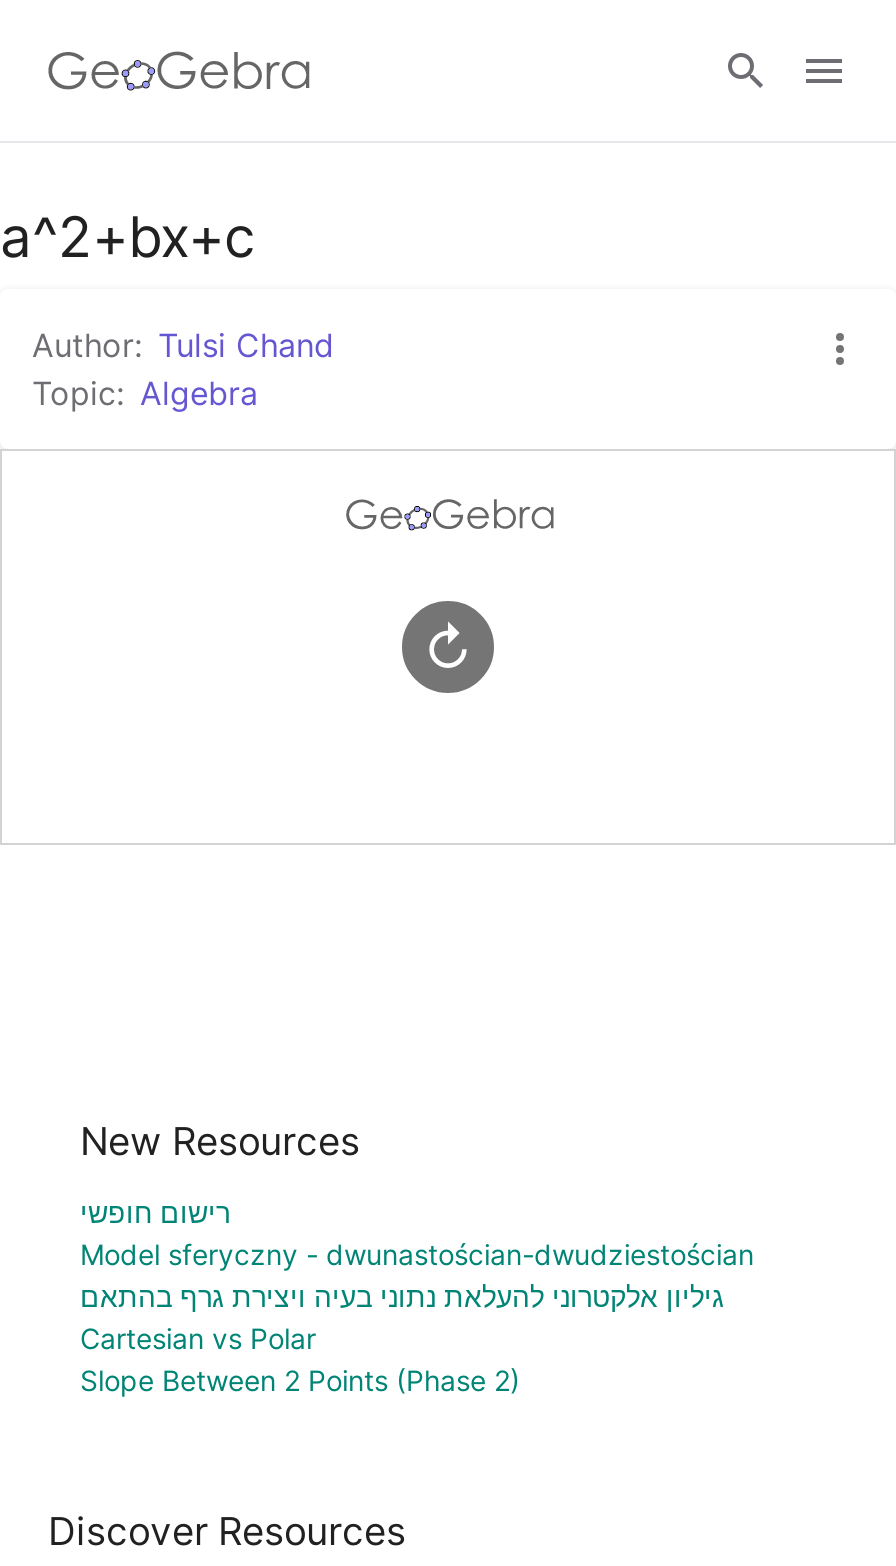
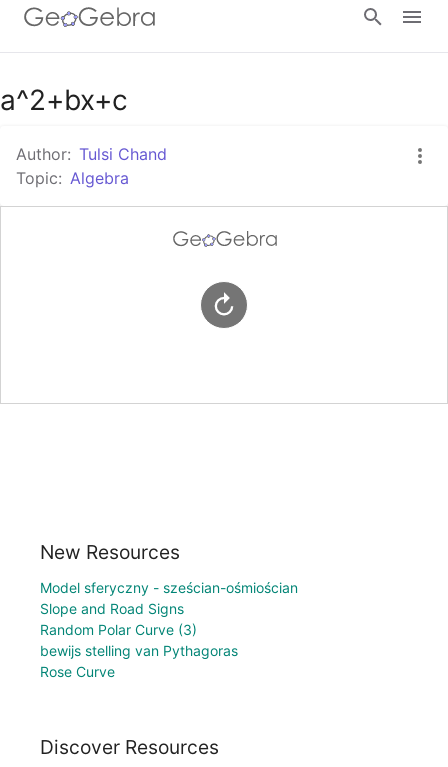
- רישום חופשי
- Model sferyczny - dwunastościan-dwudziestościan
- גיליון אלקטרוני להעלאת נתוני בעיה ויצירת גרף בהתאם
- Cartesian vs Polar
- Slope Between 2 Points (Phase 2)
+ Model sferyczny - sześcian-ośmiościan
+ Slope and Road Signs
+ Random Polar Curve (3)
+ bewijs stelling van Pythagoras
+ Rose Curve
